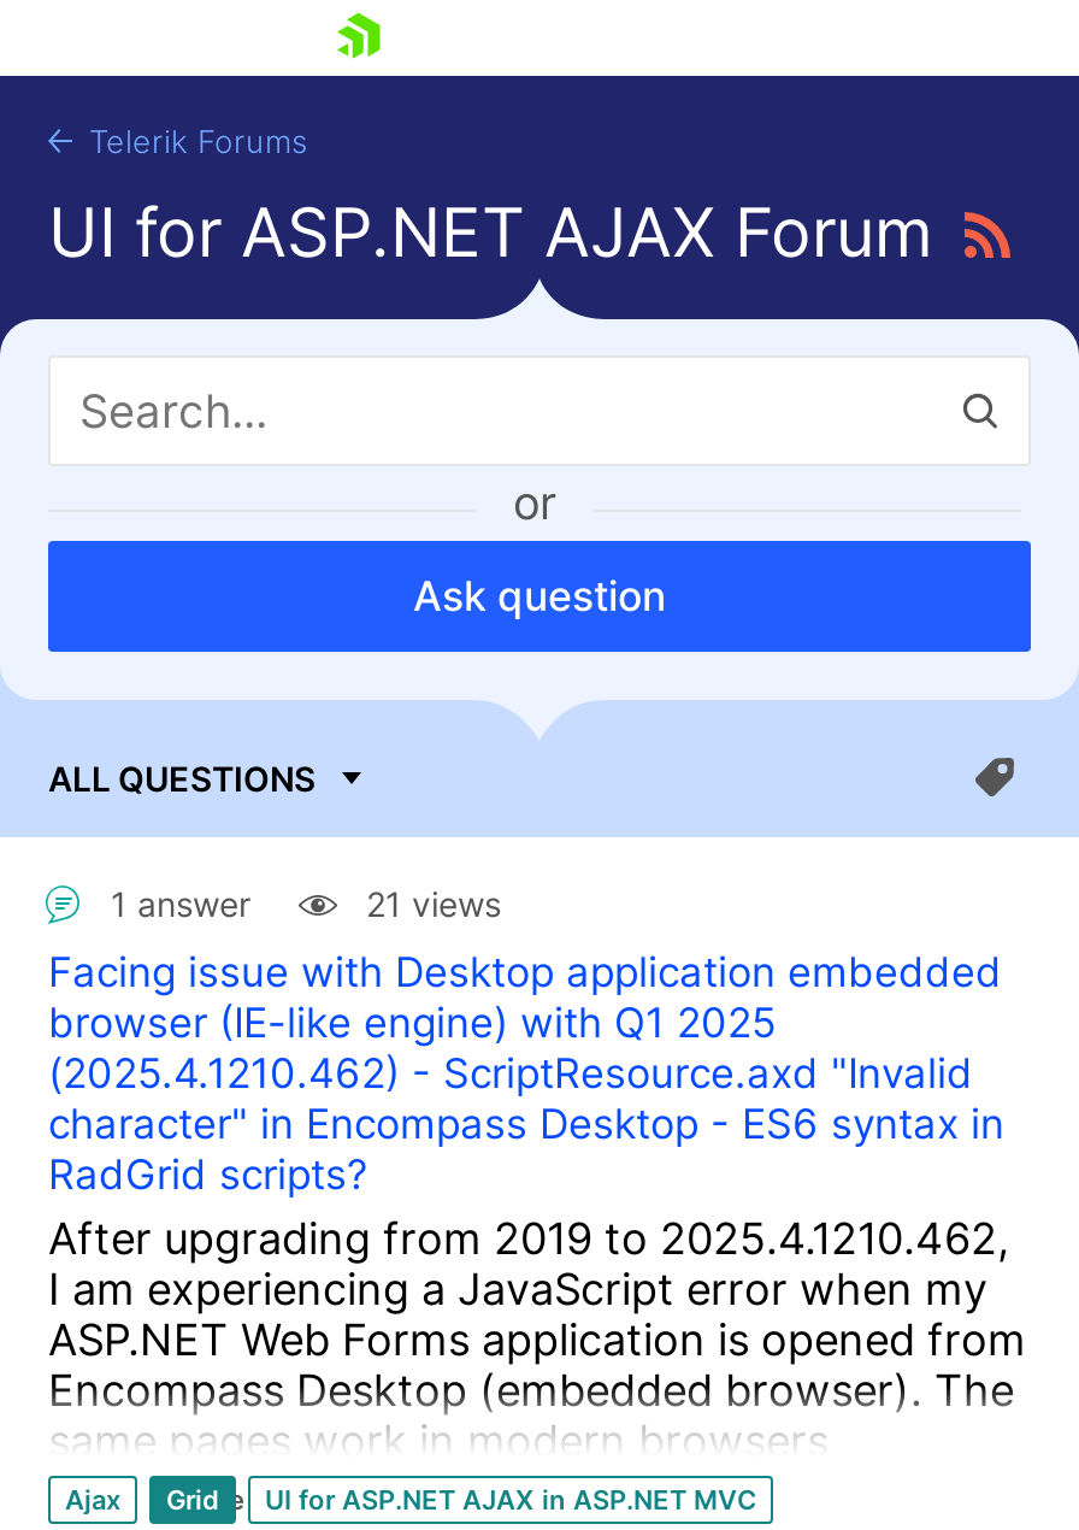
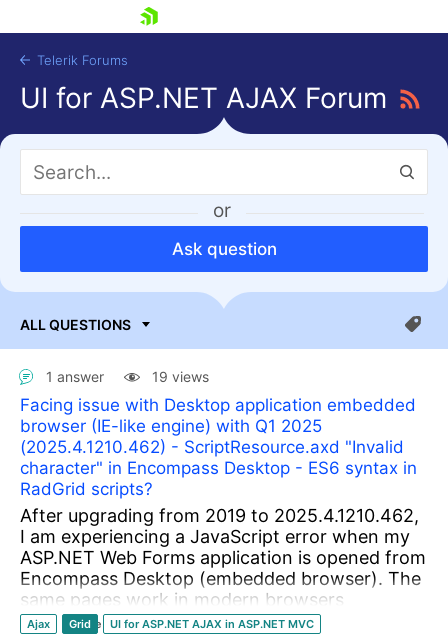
- 21 views
+ 19 views
